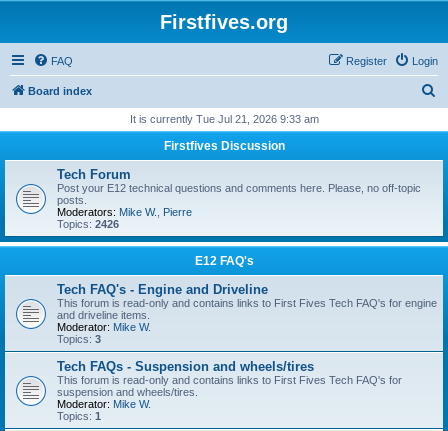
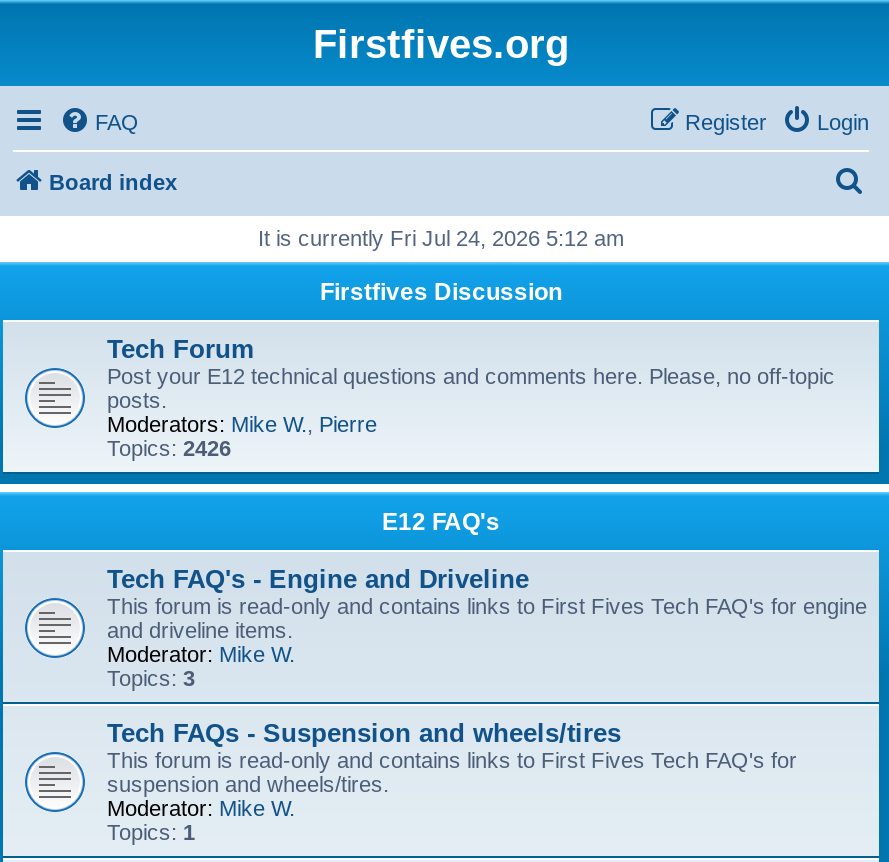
- It is currently Tue Jul 21, 2026 9:33 am
+ It is currently Fri Jul 24, 2026 5:12 am
